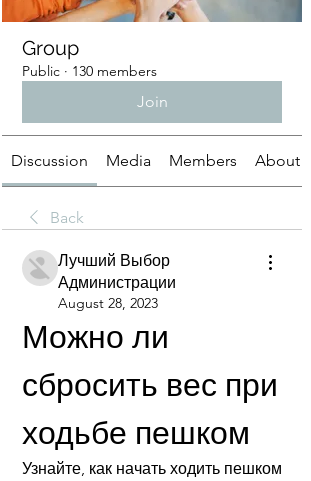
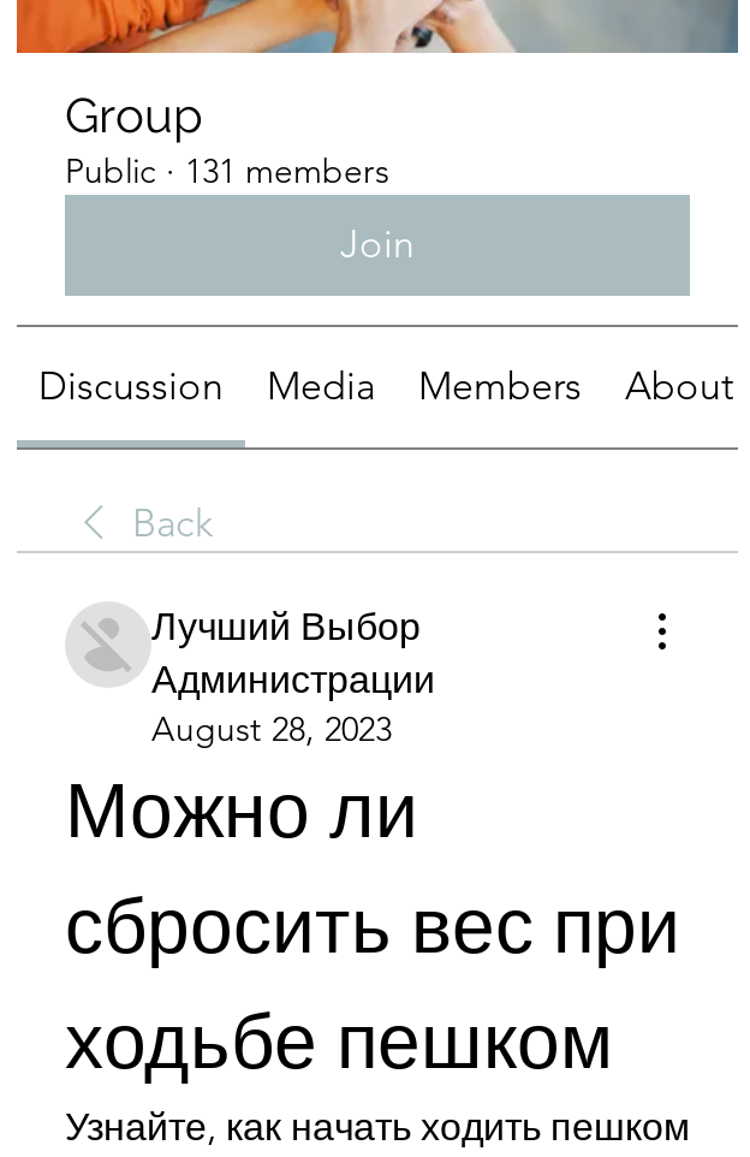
- Public · 130 members
+ Public · 131 members
